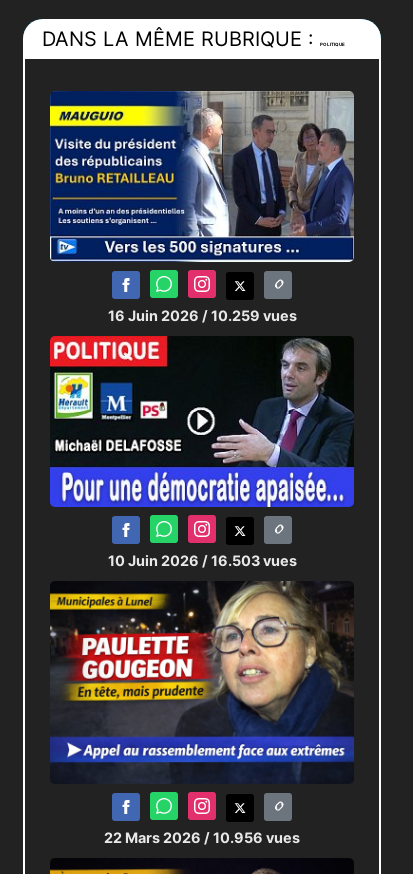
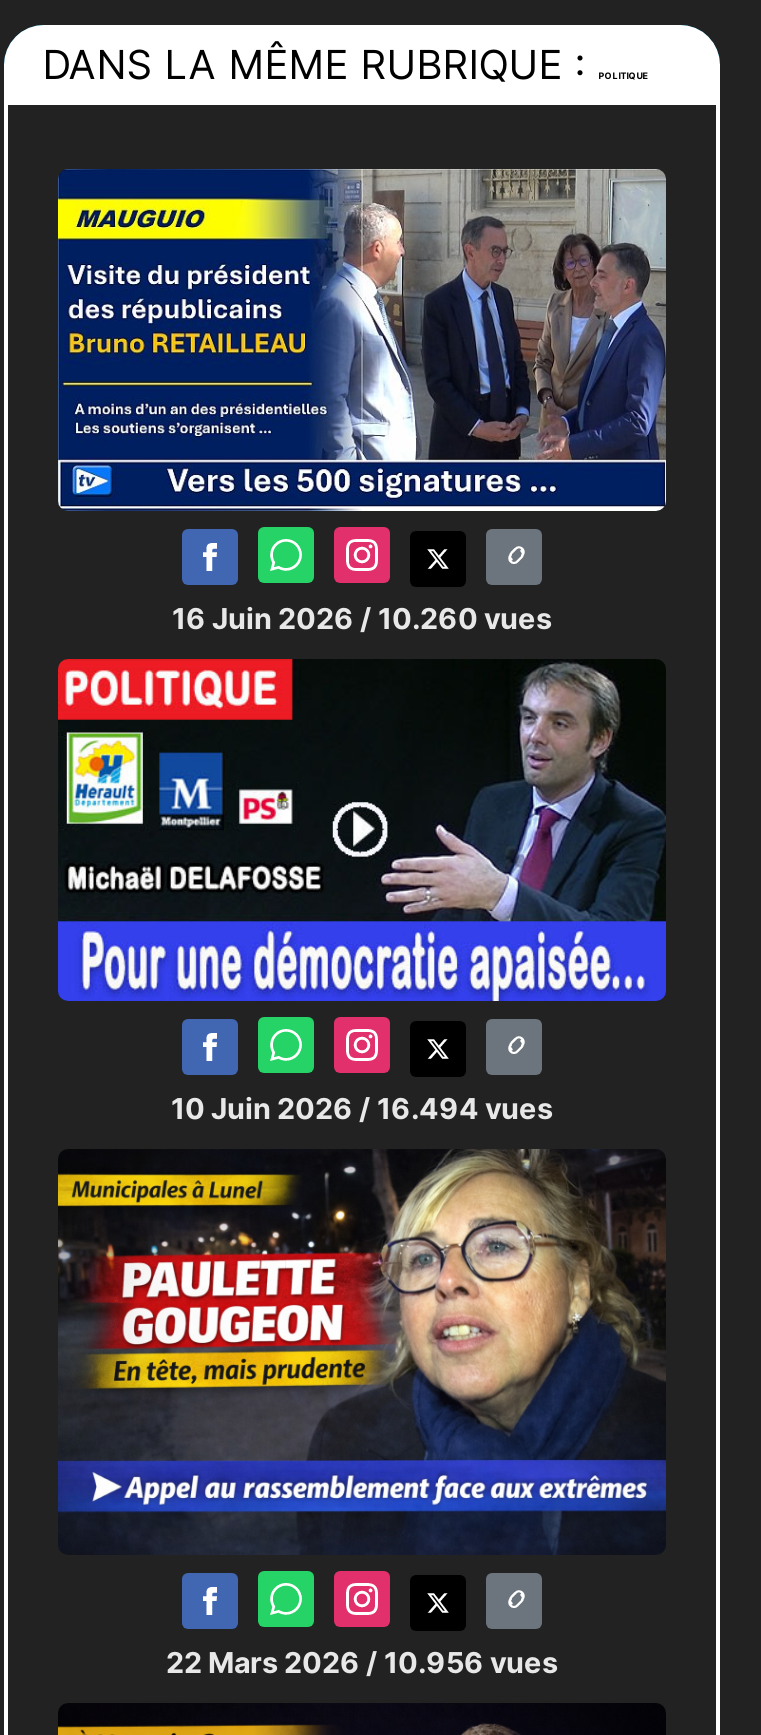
- 16 Juin 2026 / 10.259 vues
+ 16 Juin 2026 / 10.260 vues

- 10 Juin 2026 / 16.503 vues
+ 10 Juin 2026 / 16.494 vues
